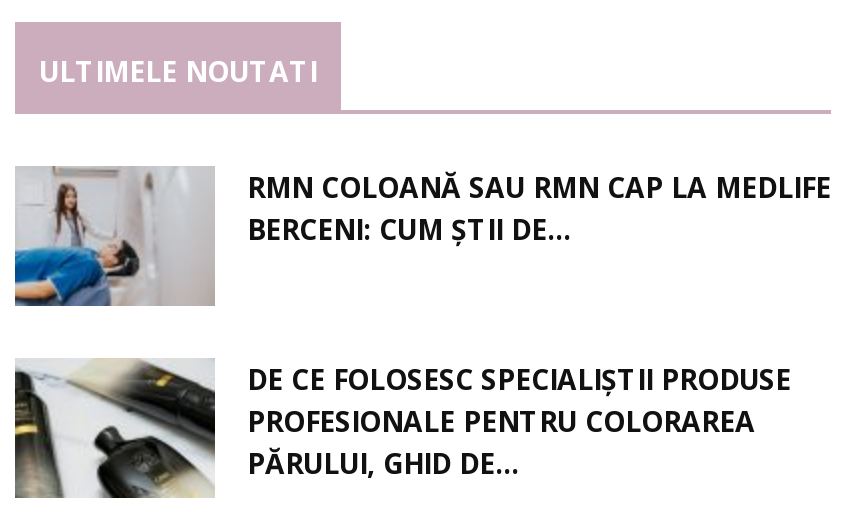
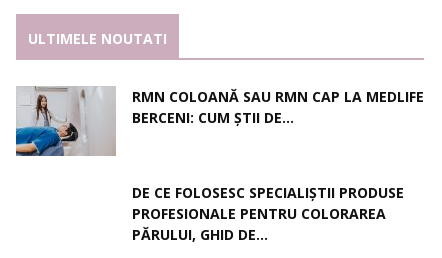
- [image]
